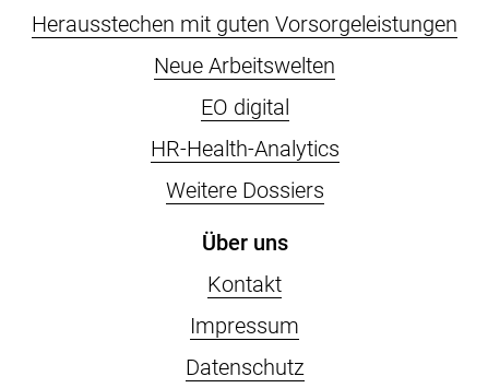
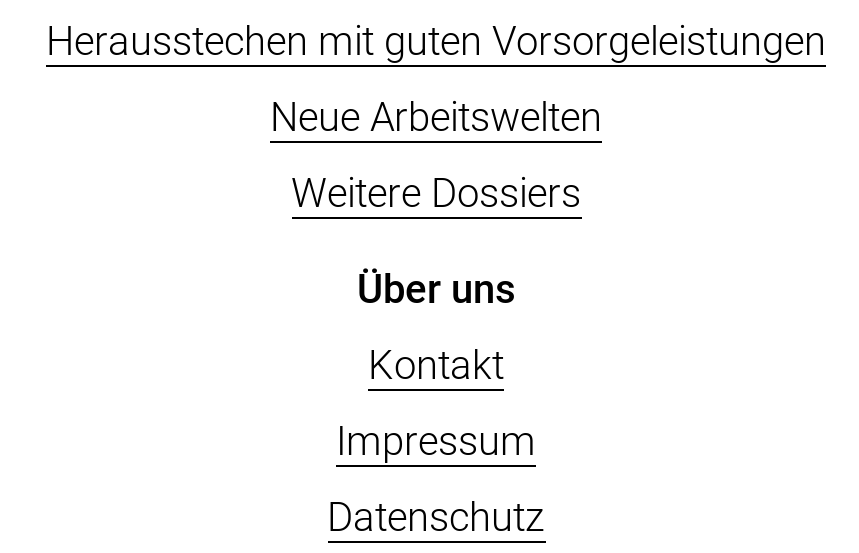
- EO digital
- HR-Health-Analytics
